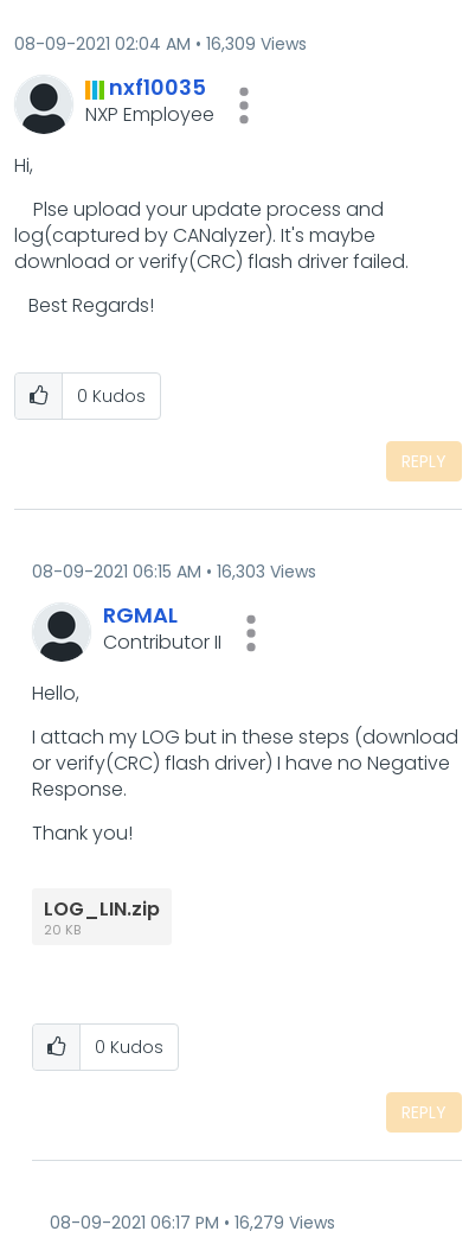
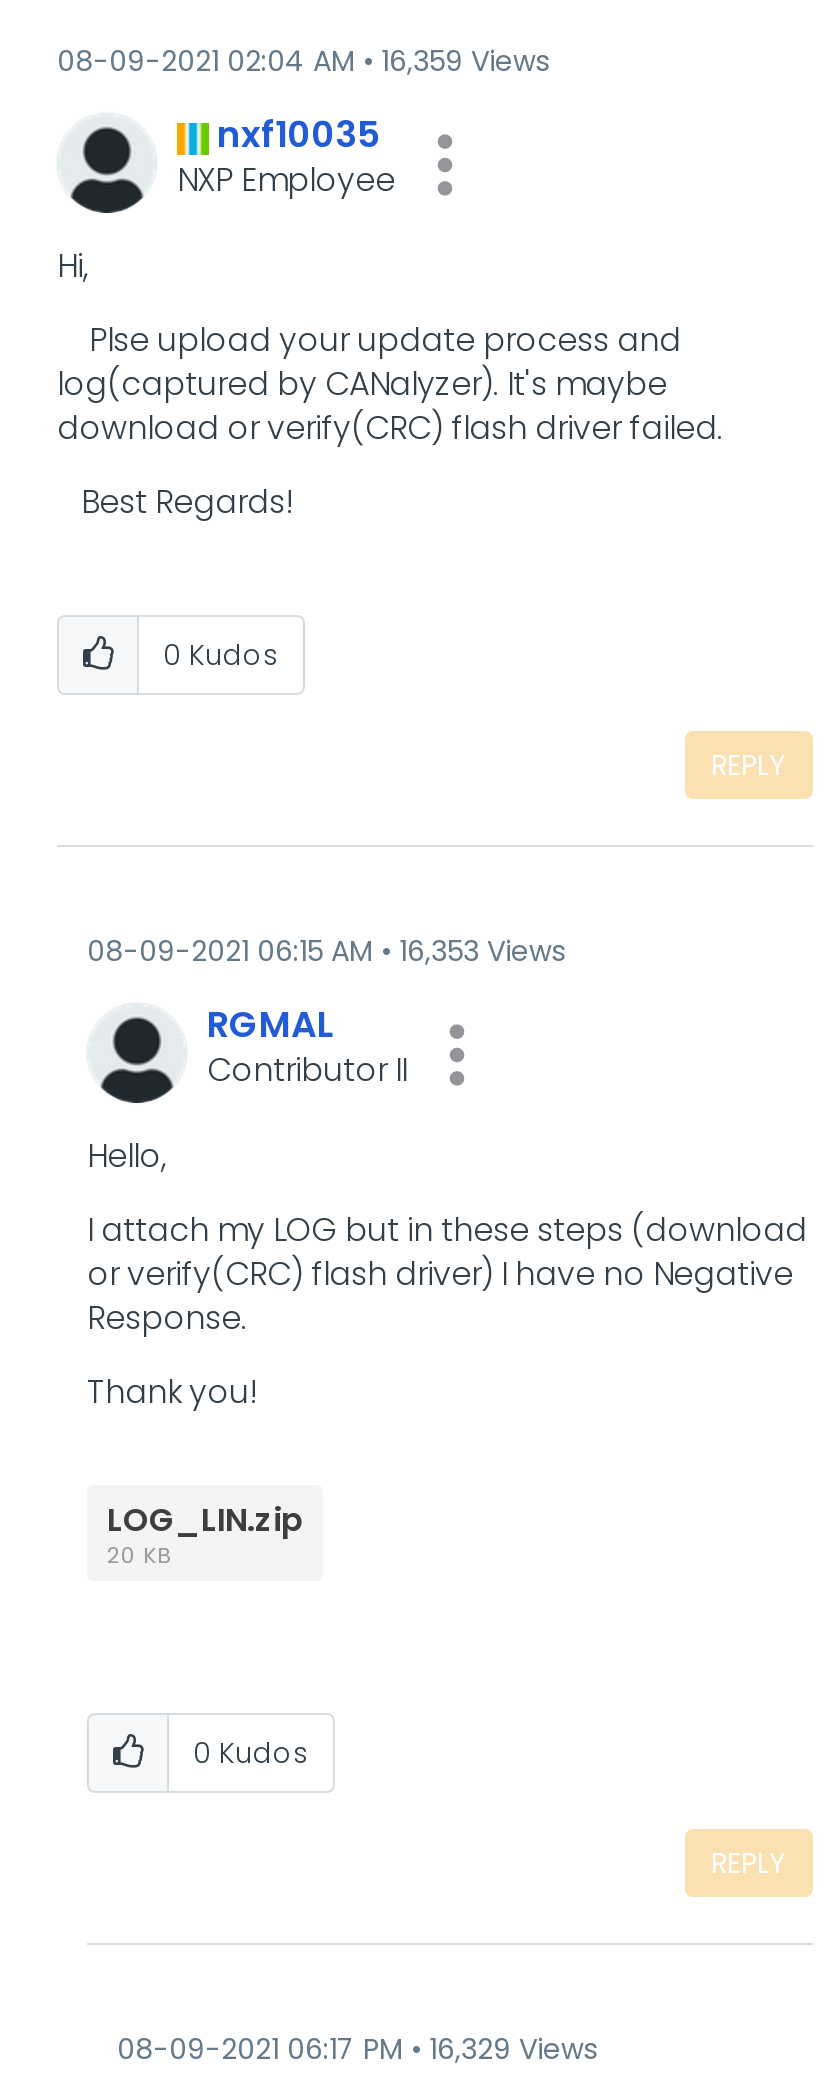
- 08-09-2021 02:04 AM 16,309 Views
+ 08-09-2021 02:04 AM 16,359 Views

- 08-09-2021 06:15 AM 16,303 Views
+ 08-09-2021 06:15 AM 16,353 Views

- 08-09-2021 06:17 PM 16,279 Views
+ 08-09-2021 06:17 PM 16,329 Views
